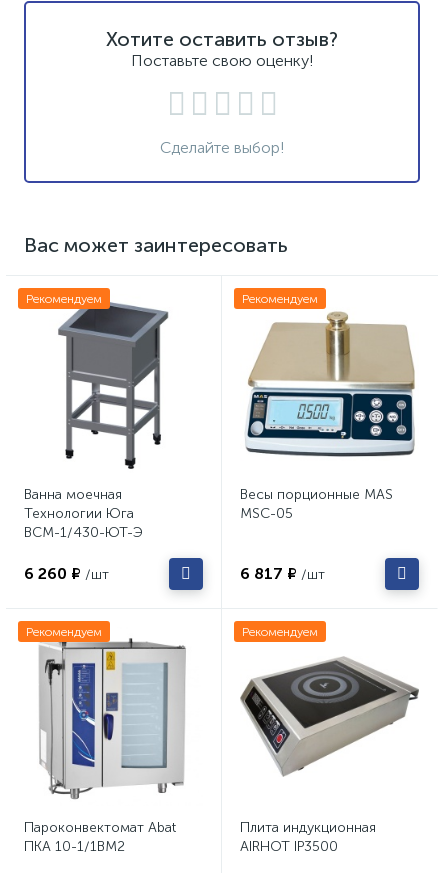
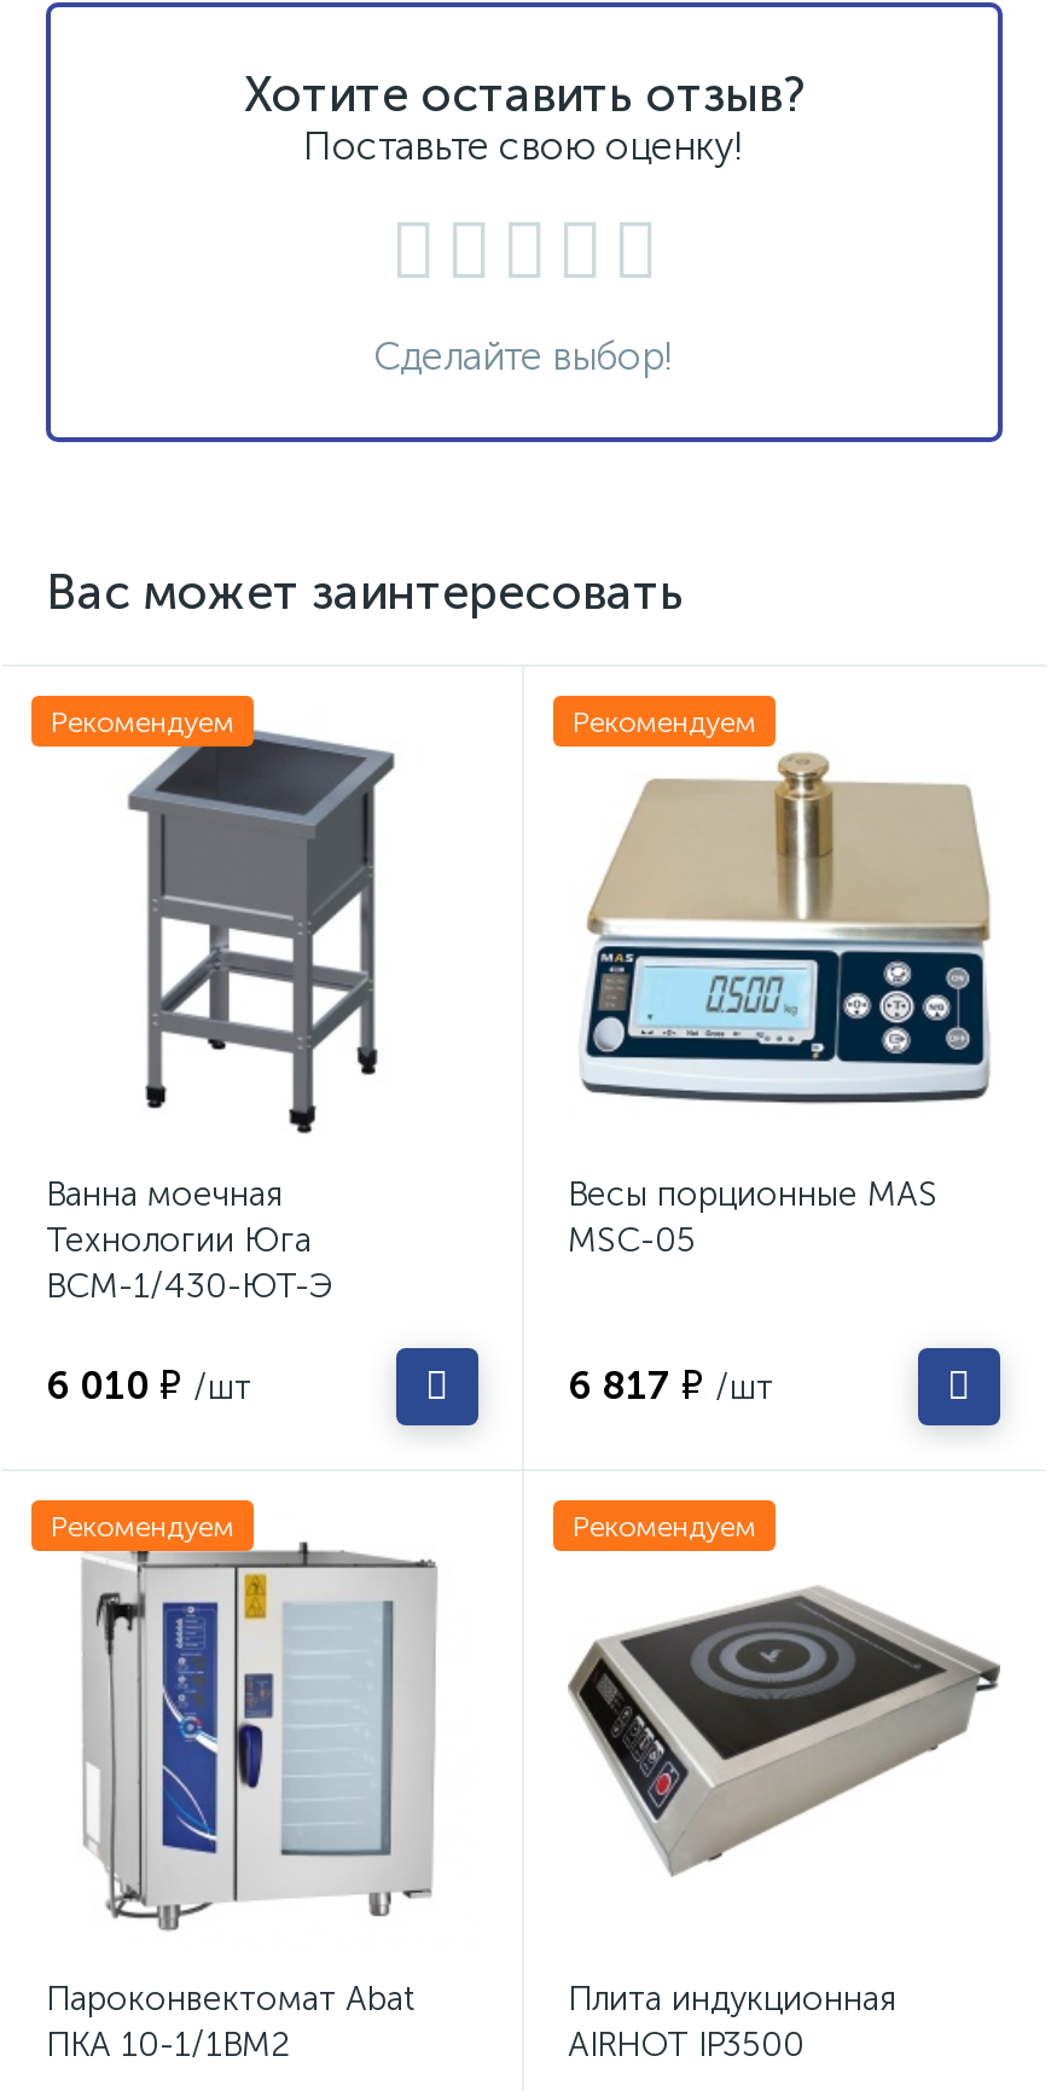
- 6 260 ₽ /шт
+ 6 010 ₽ /шт
